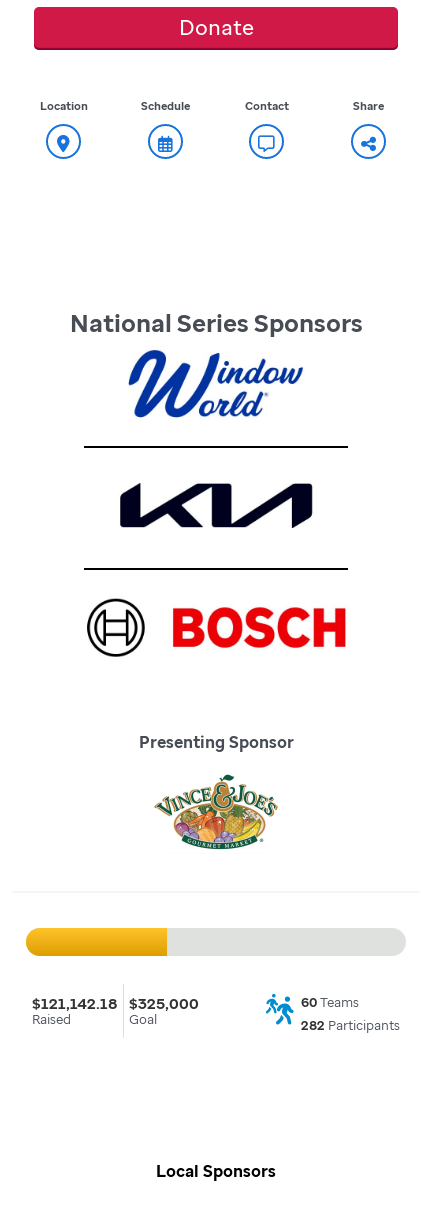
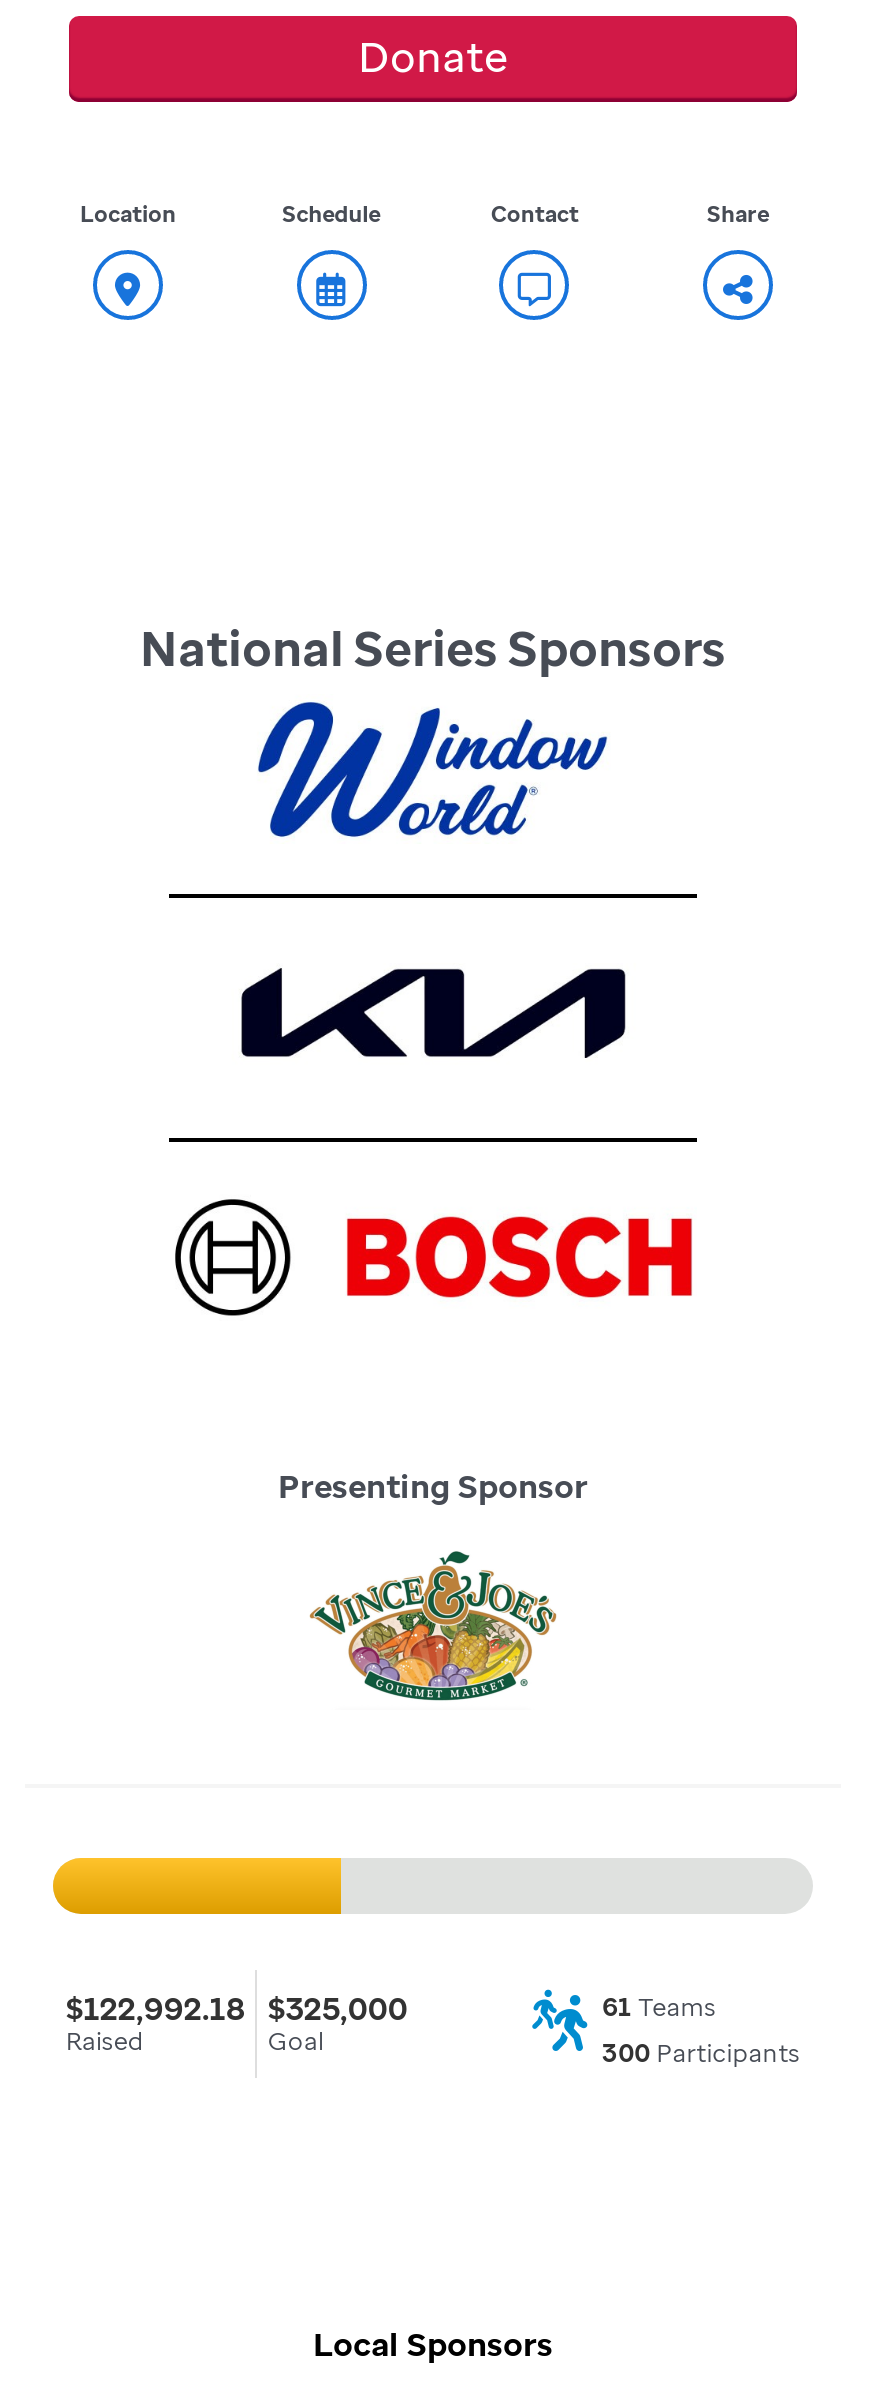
- $121,142.18 $325,000
+ $122,992.18 $325,000

- 60 Teams
+ 61 Teams

- 282 Participants
+ 300 Participants
